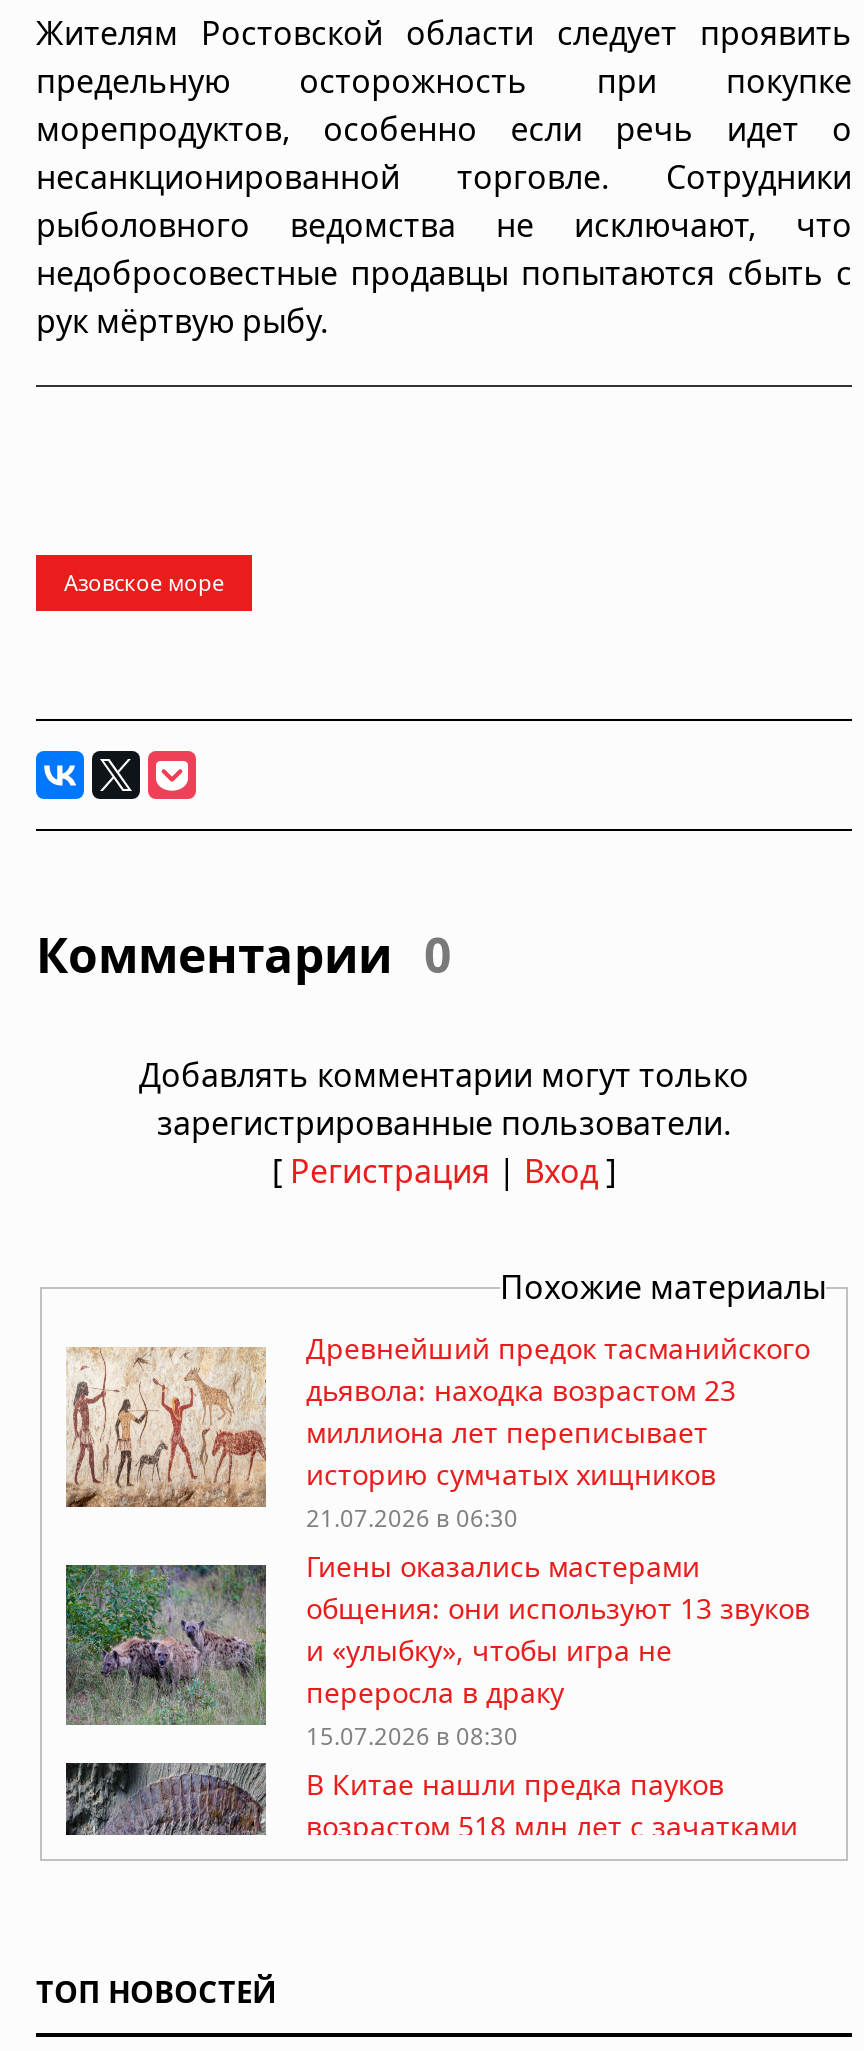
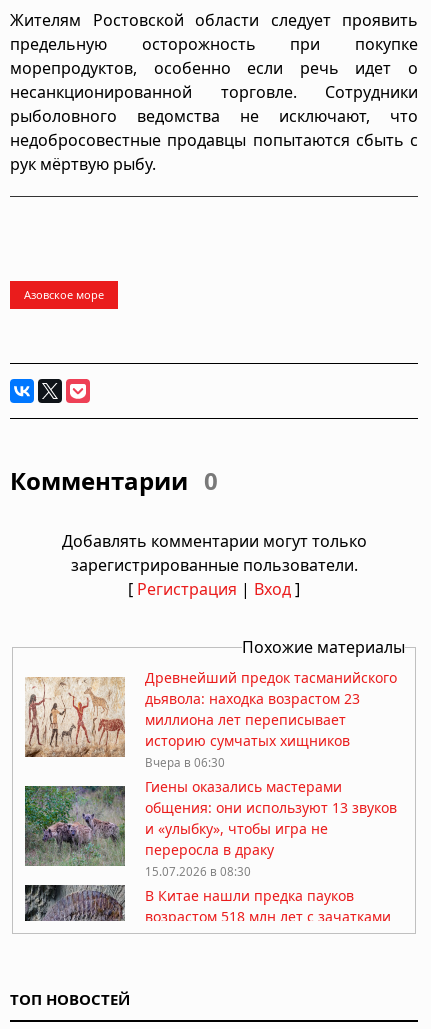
- 21.07.2026 в 06:30
+ Вчера в 06:30
